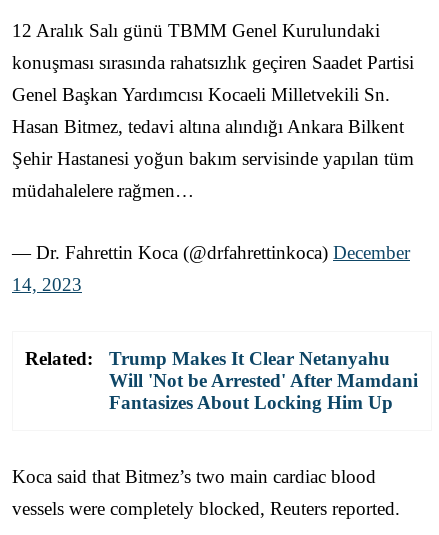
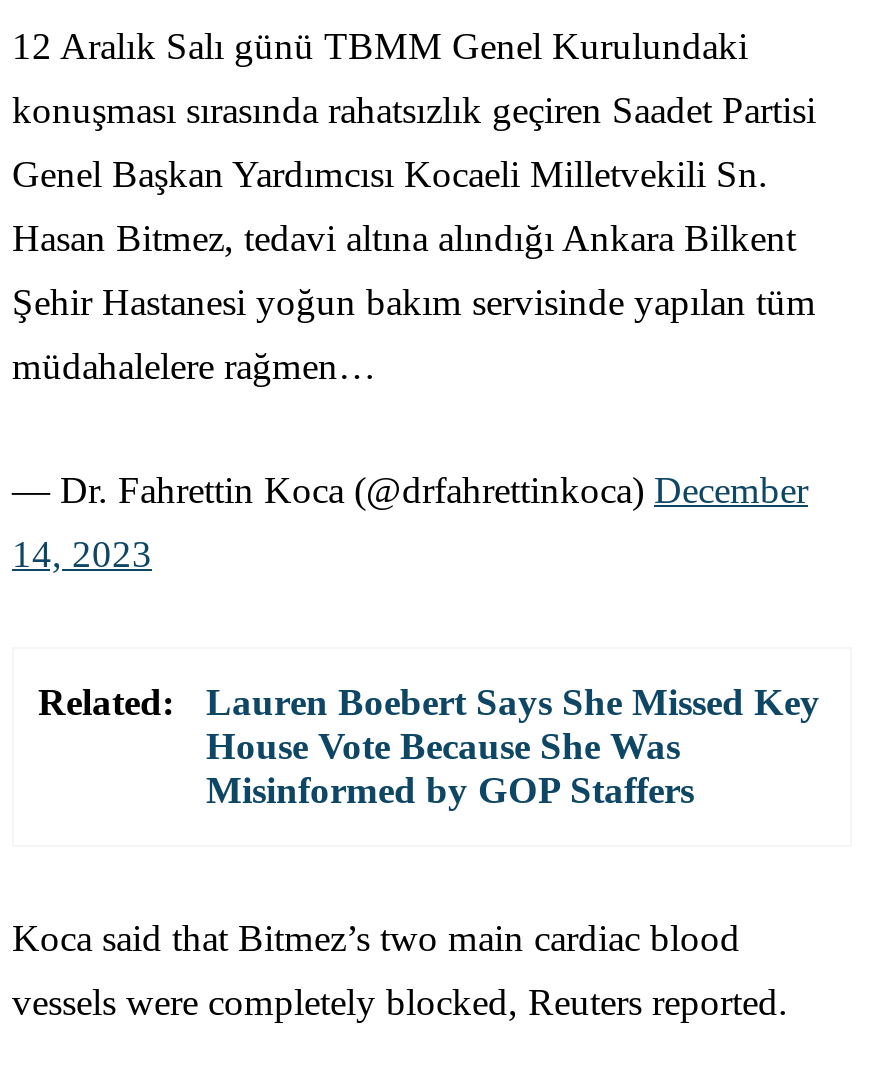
- Trump Makes It Clear Netanyahu
- Will 'Not be Arrested' After Mamdani
- Fantasizes About Locking Him Up
+ Lauren Boebert Says She Missed Key
+ House Vote Because She Was
+ Misinformed by GOP Staffers
